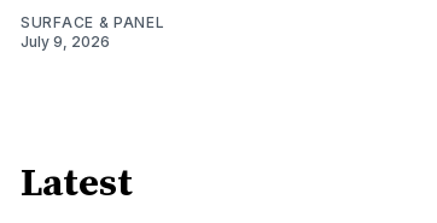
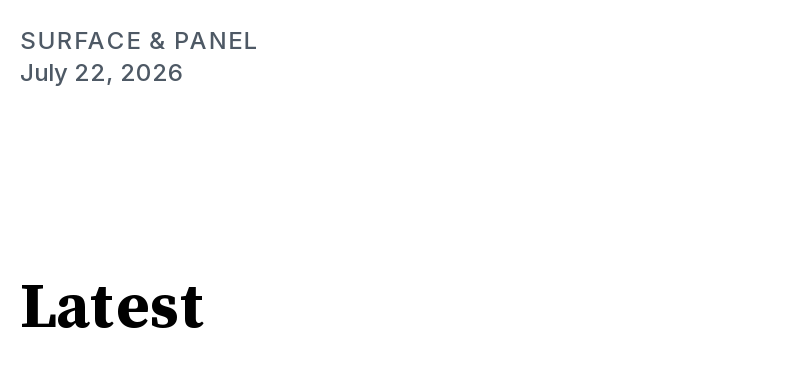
- July 9, 2026
+ July 22, 2026
